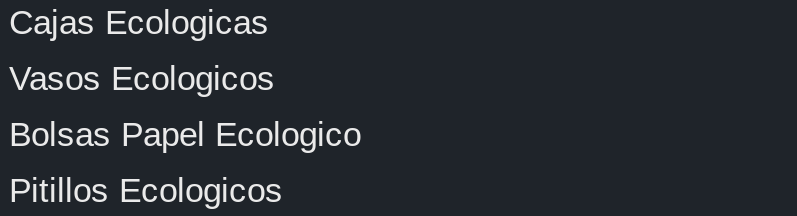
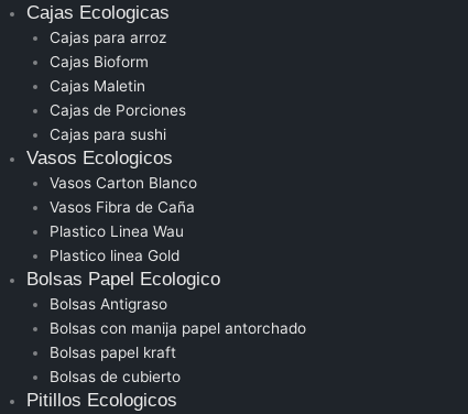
+ Cajas para arroz
+ Cajas Bioform
+ Cajas Maletin
+ Cajas de Porciones
+ Cajas para sushi

+ Vasos Carton Blanco
+ Vasos Fibra de Caña
+ Plastico Linea Wau
+ Plastico linea Gold

+ Bolsas Antigraso
+ Bolsas con manija papel antorchado
+ Bolsas papel kraft
+ Bolsas de cubierto
